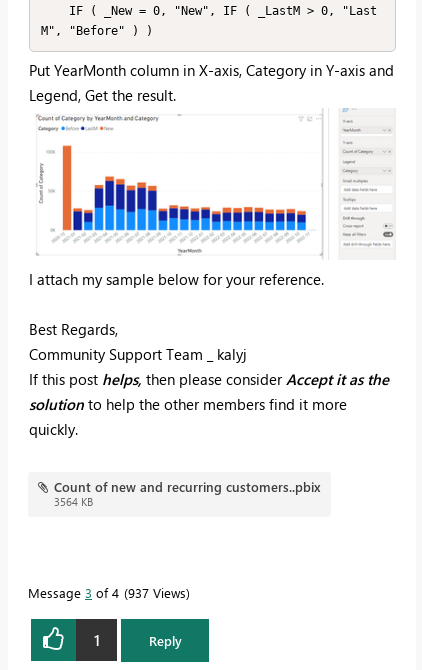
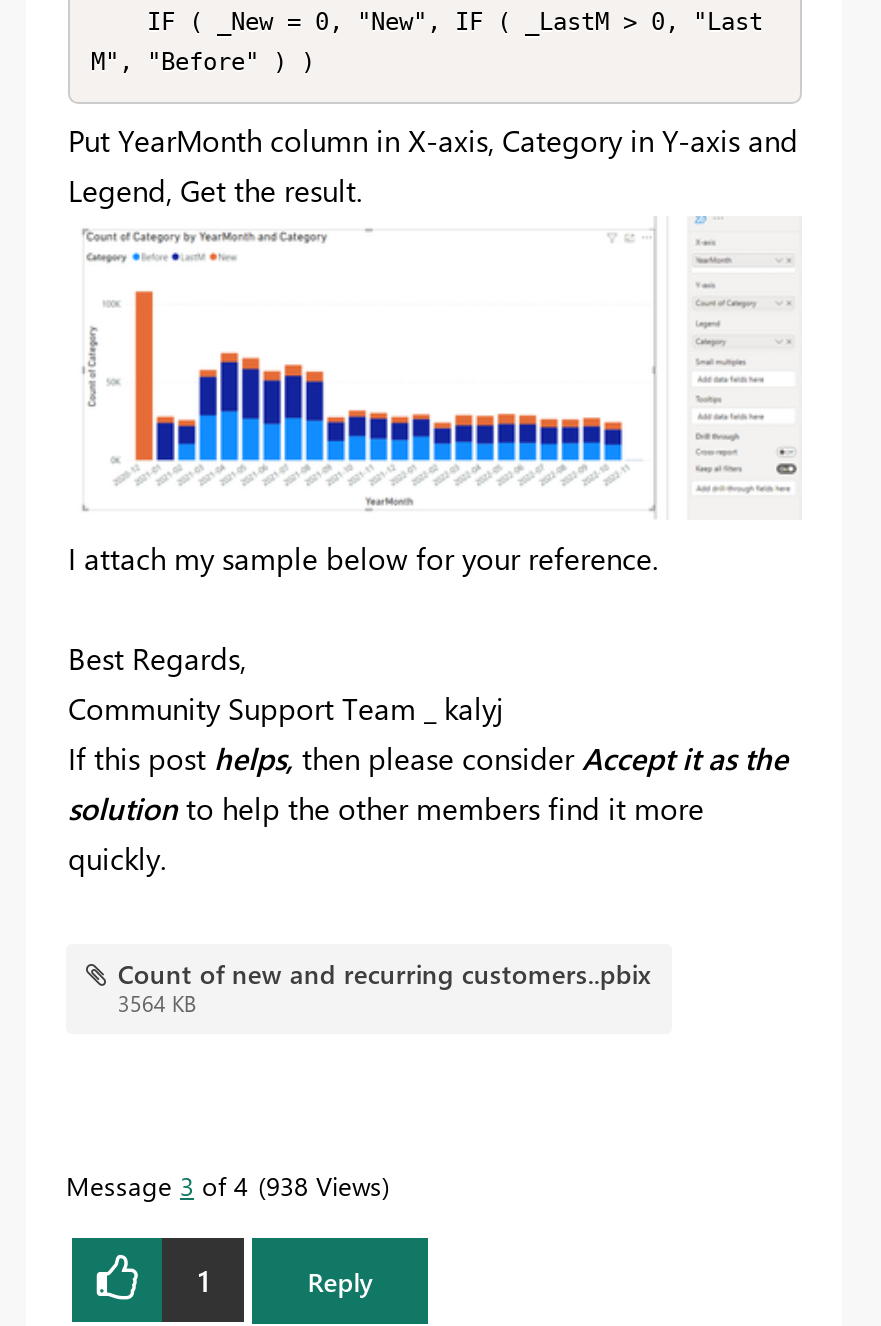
- Message 3 of 4 937 Views
+ Message 3 of 4 938 Views
